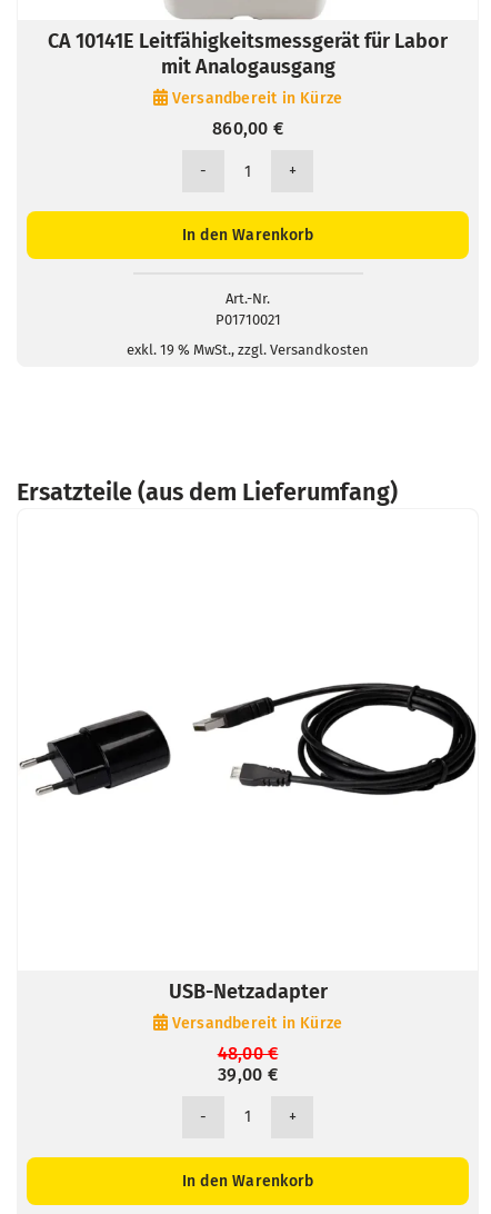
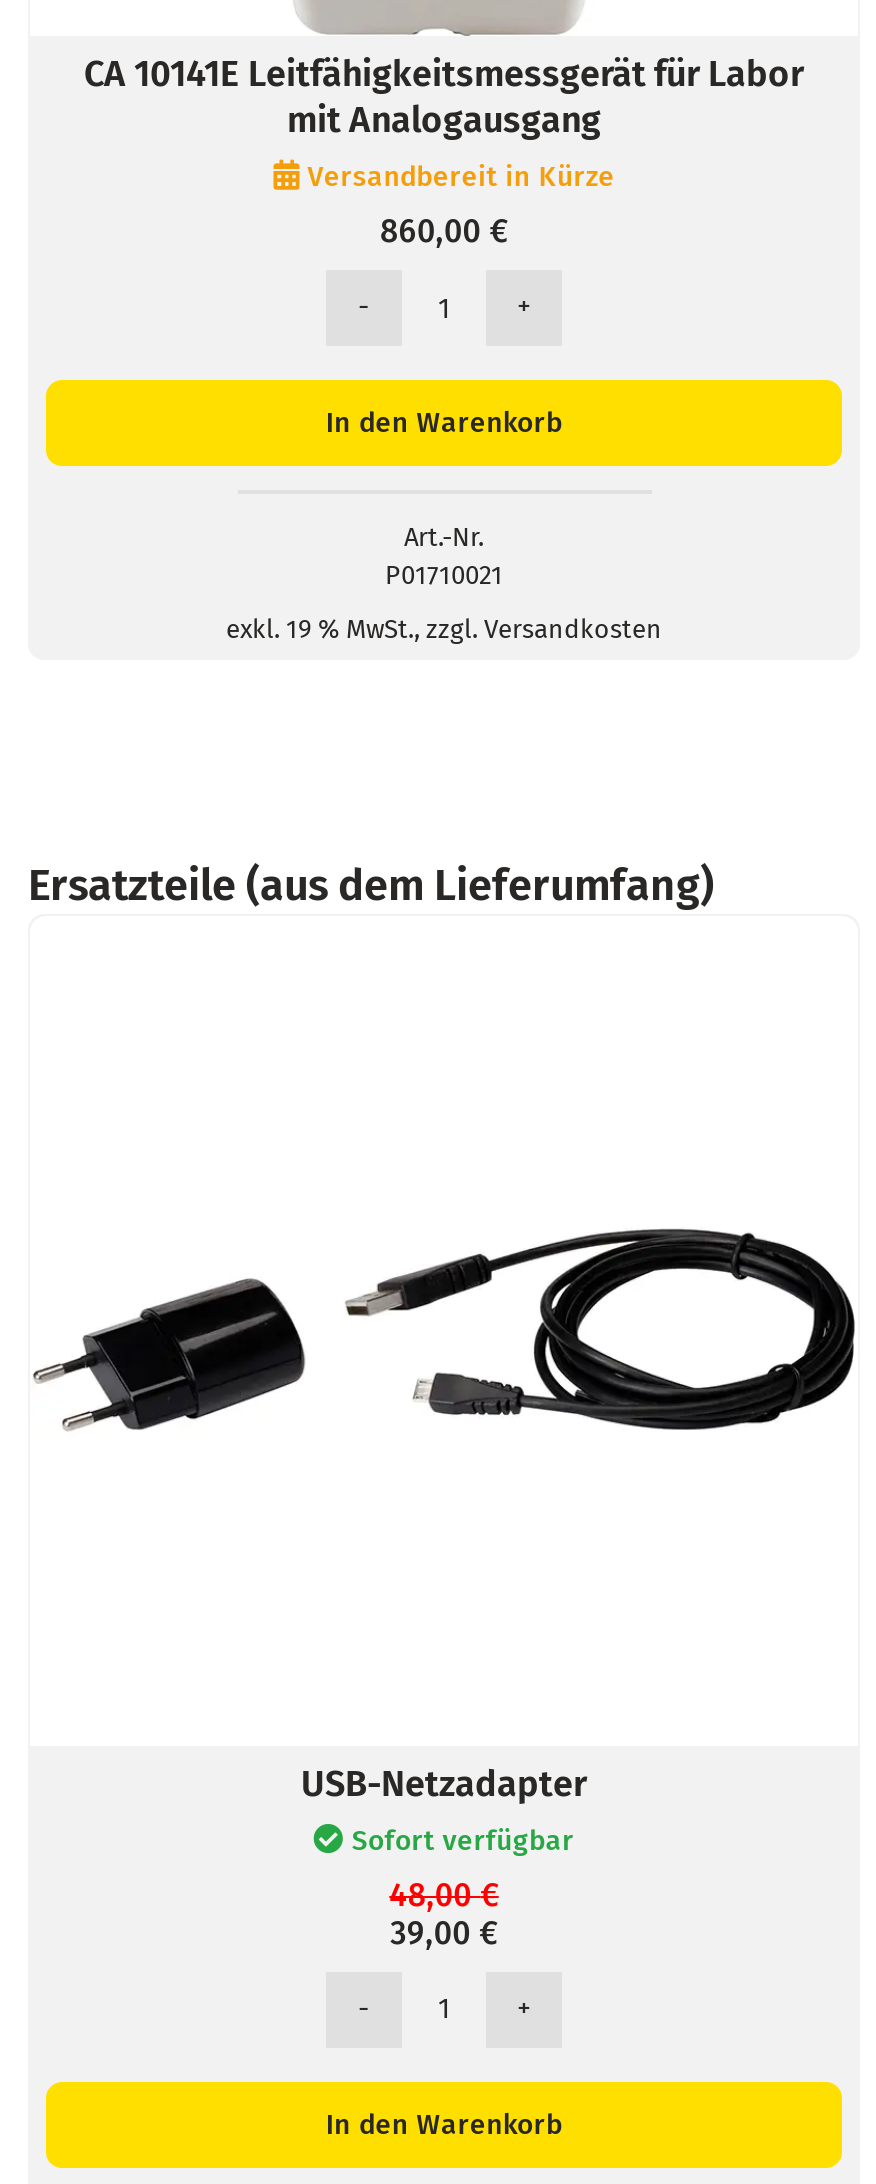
- Versandbereit in Kürze
+ Sofort verfügbar
